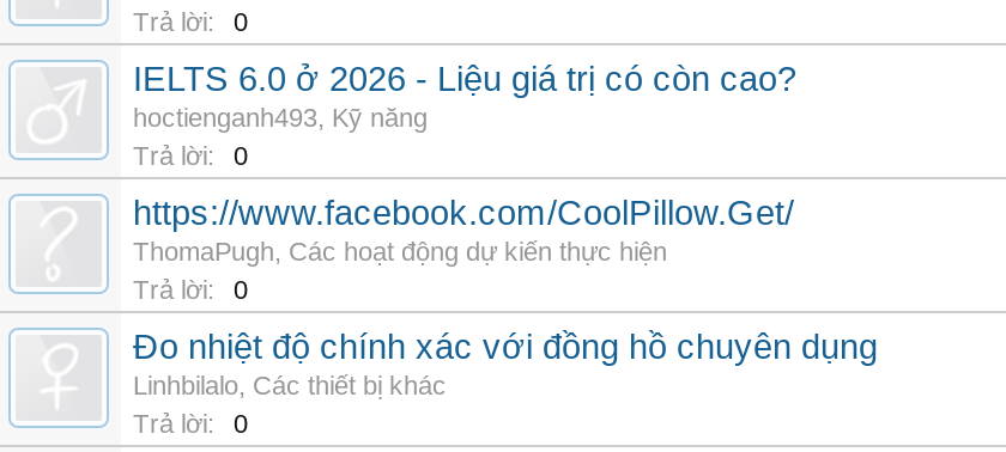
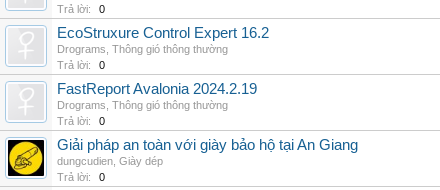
- IELTS 6.0 ở 2026 - Liệu giá trị có còn cao?
- hoctienganh493, Kỹ năng
+ EcoStruxure Control Expert 16.2
+ Drograms, Thông gió thông thường

- https://www.facebook.com/CoolPillow.Get/
- ThomaPugh, Các hoạt động dự kiến thực hiện
+ FastReport Avalonia 2024.2.19
+ Drograms, Thông gió thông thường

+ [image]

- Đo nhiệt độ chính xác với đồng hồ chuyên dụng
- Linhbilalo, Các thiết bị khác
+ Giải pháp an toàn với giày bảo hộ tại An Giang
+ dungcudien, Giày dép
